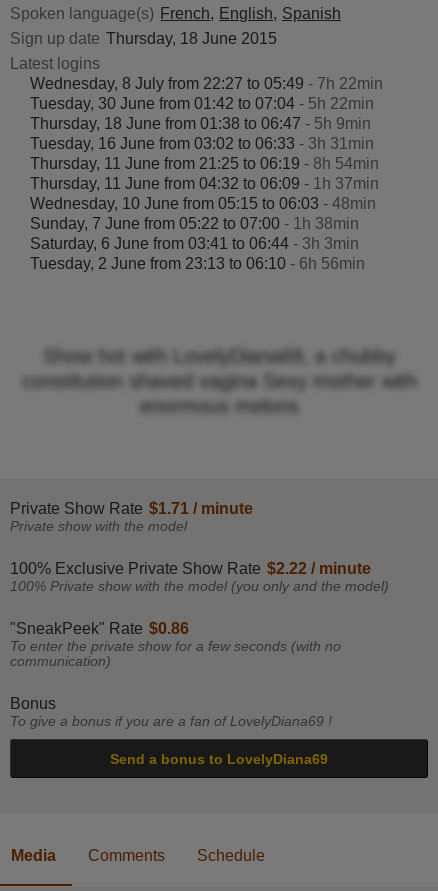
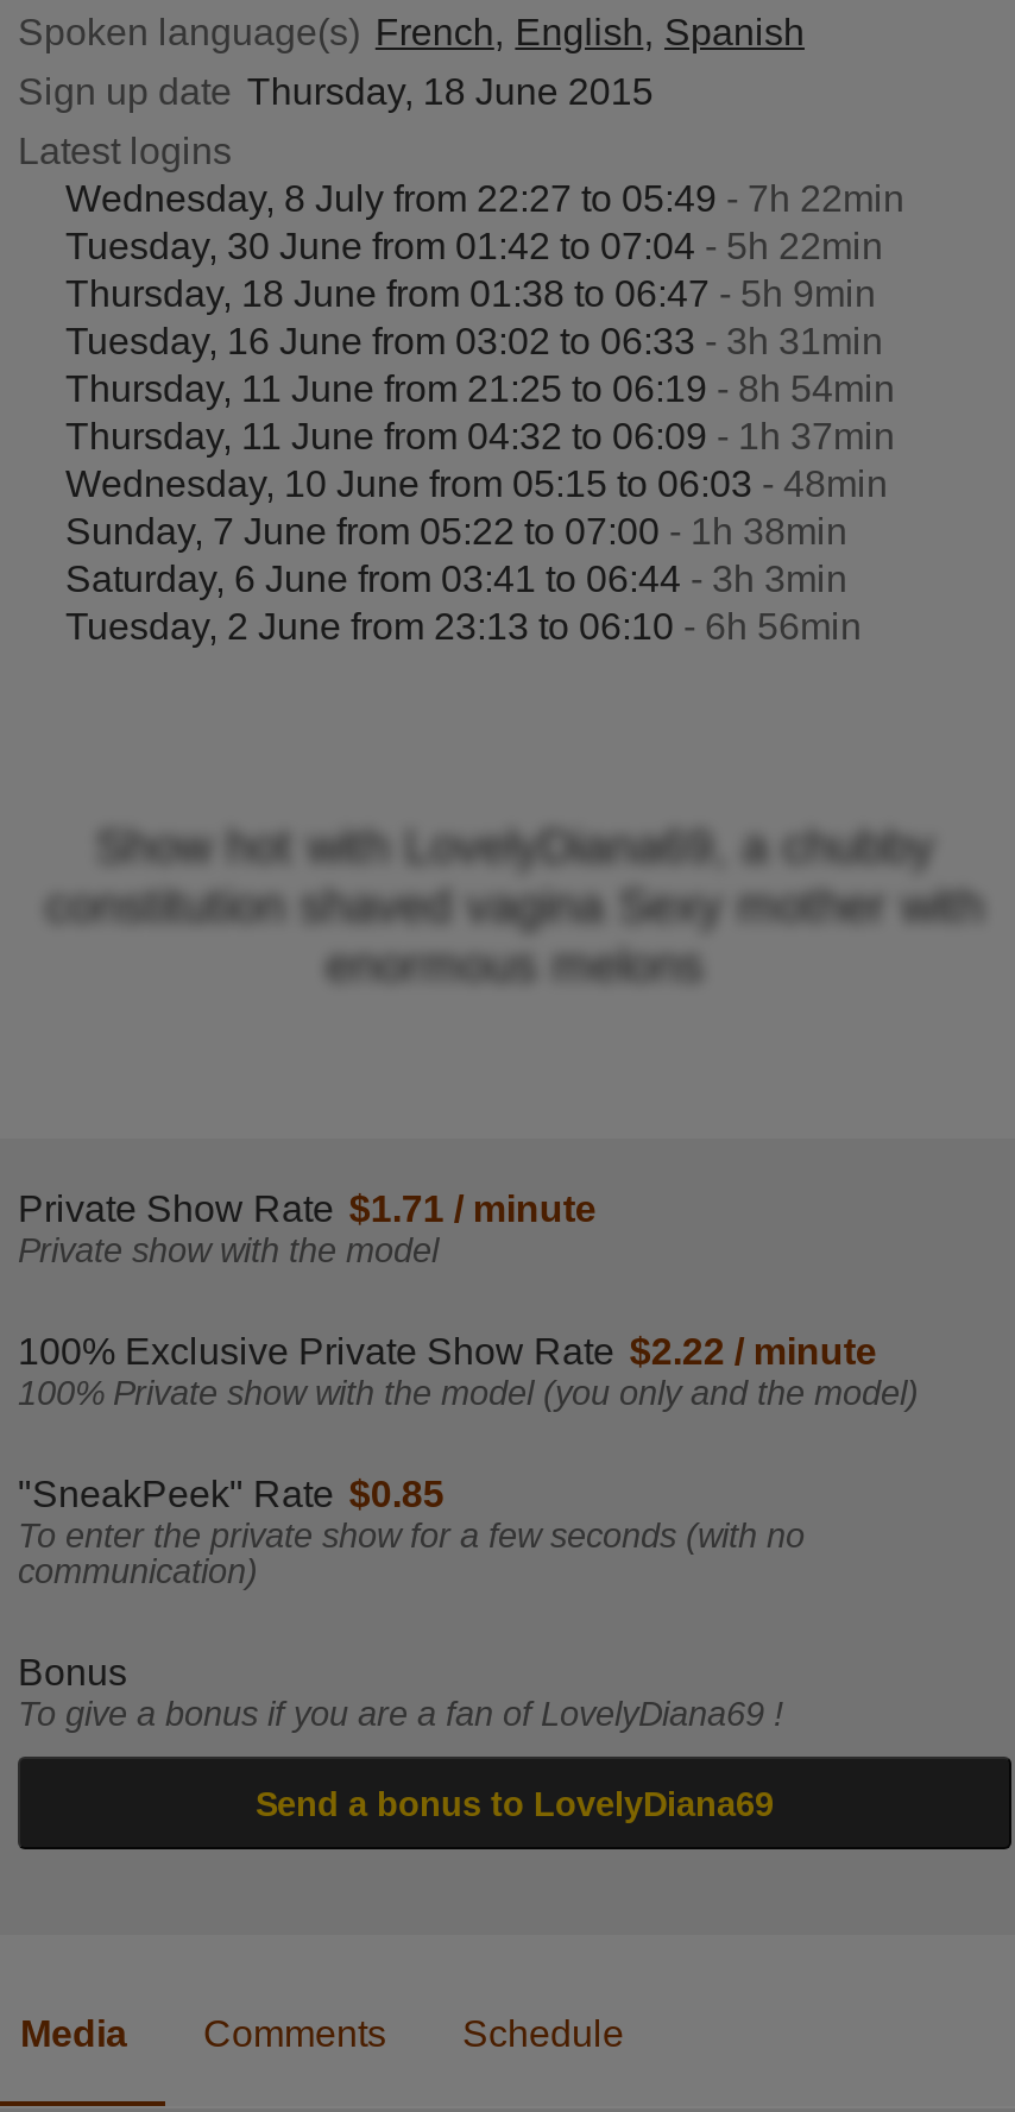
- "SneakPeek" Rate $0.86
+ "SneakPeek" Rate $0.85
